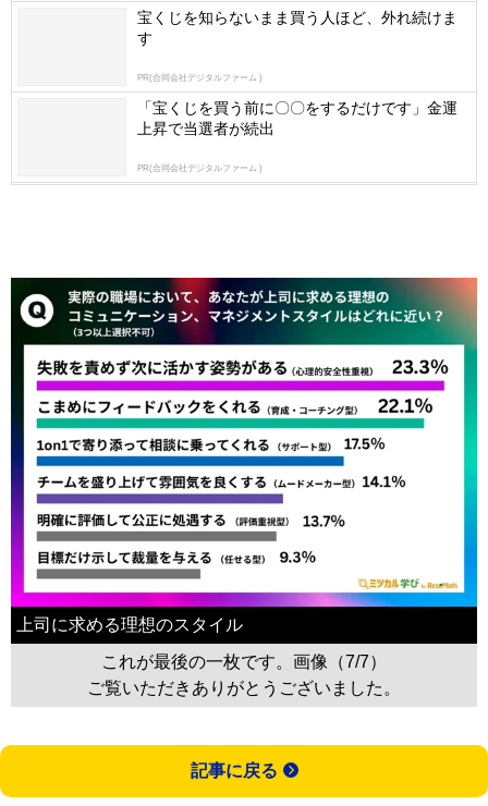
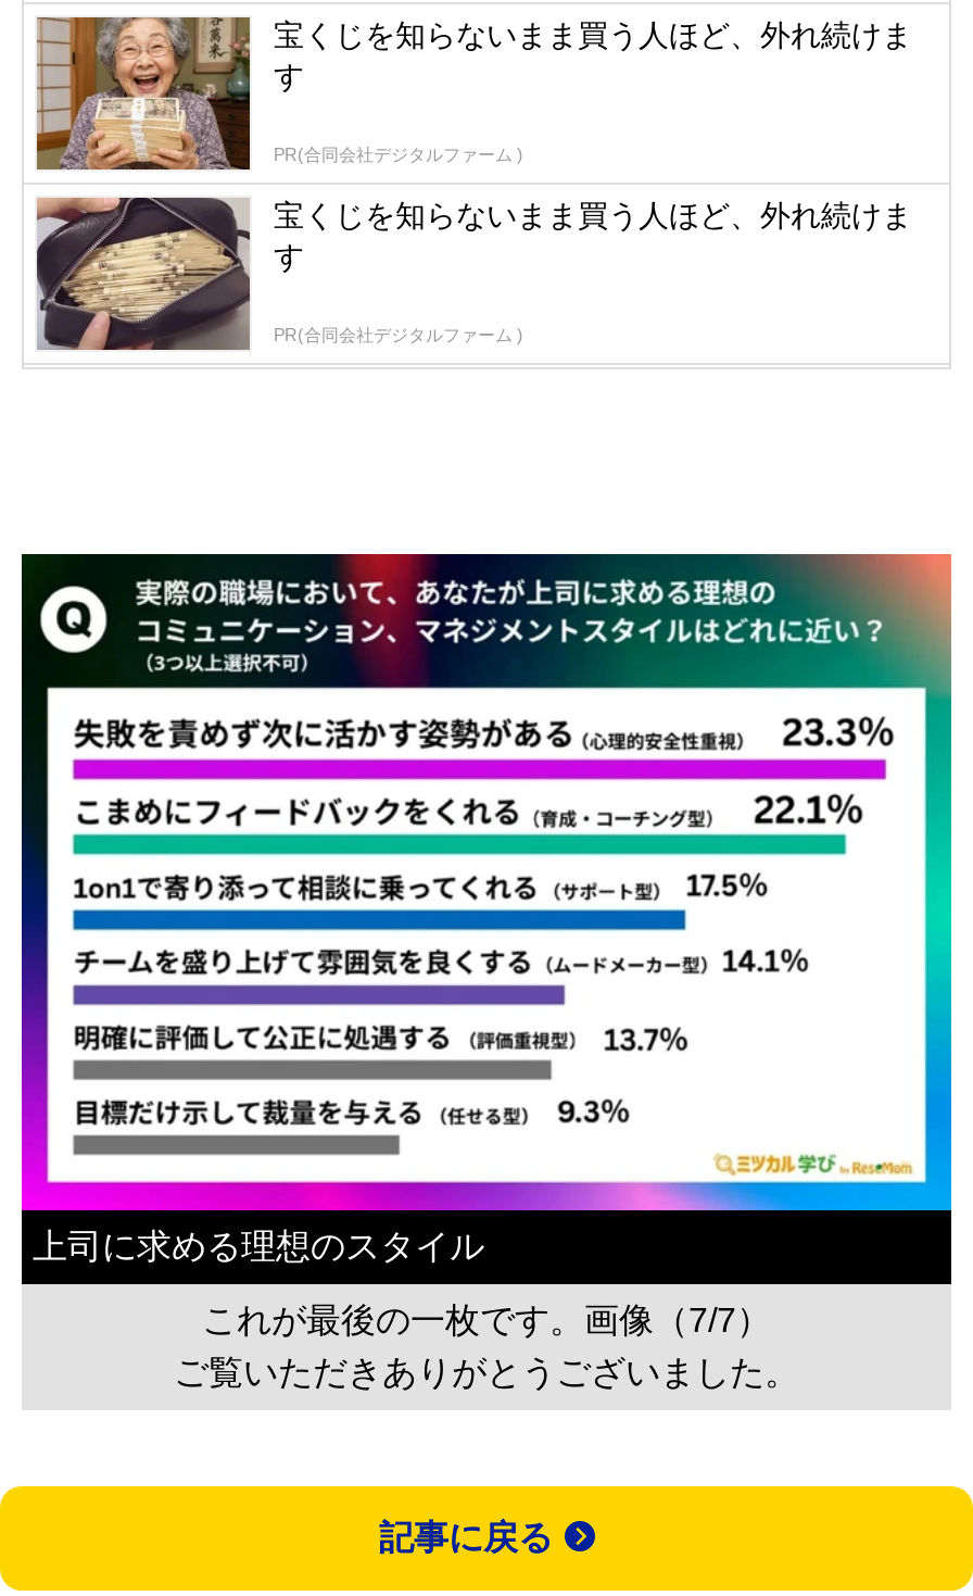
+ [image]

+ [image]

- 「宝くじを買う前に〇〇をするだけです」金運
- 上昇で当選者が続出
+ 宝くじを知らないまま買う人ほど、外れ続けま
+ す
